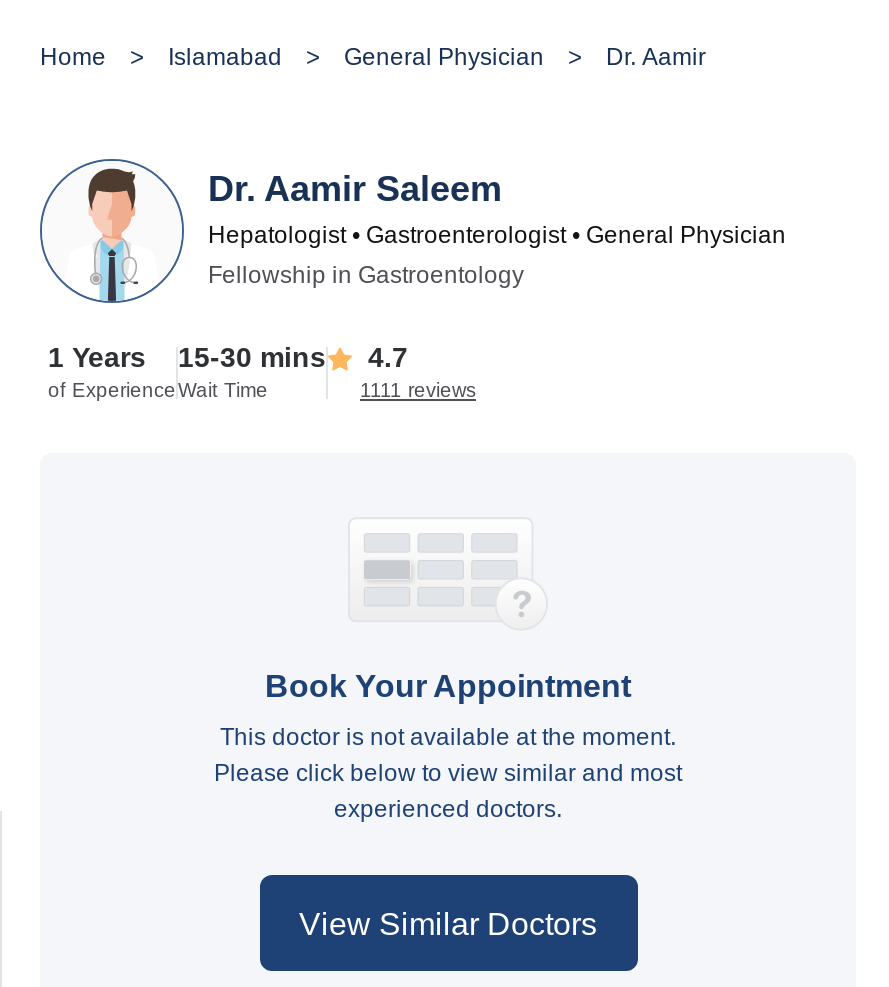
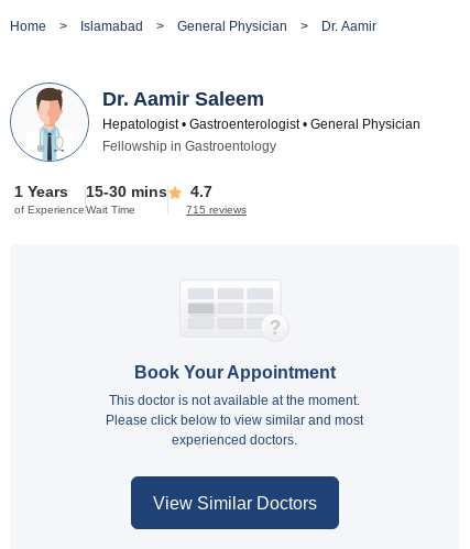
- 1111 reviews
+ 715 reviews
